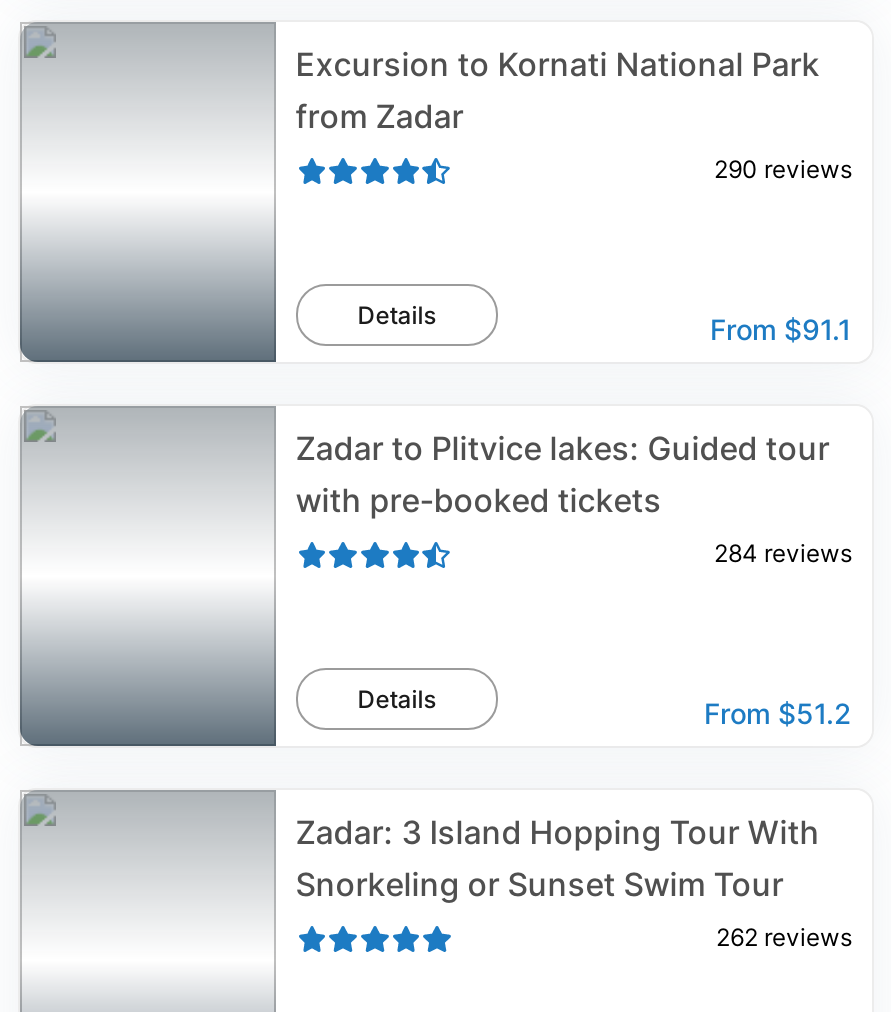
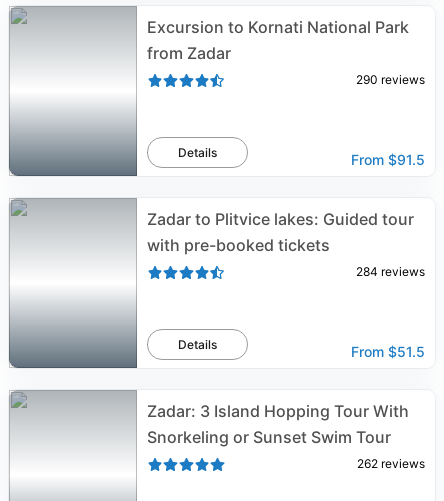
- From $91.1
+ From $91.5

- From $51.2
+ From $51.5
